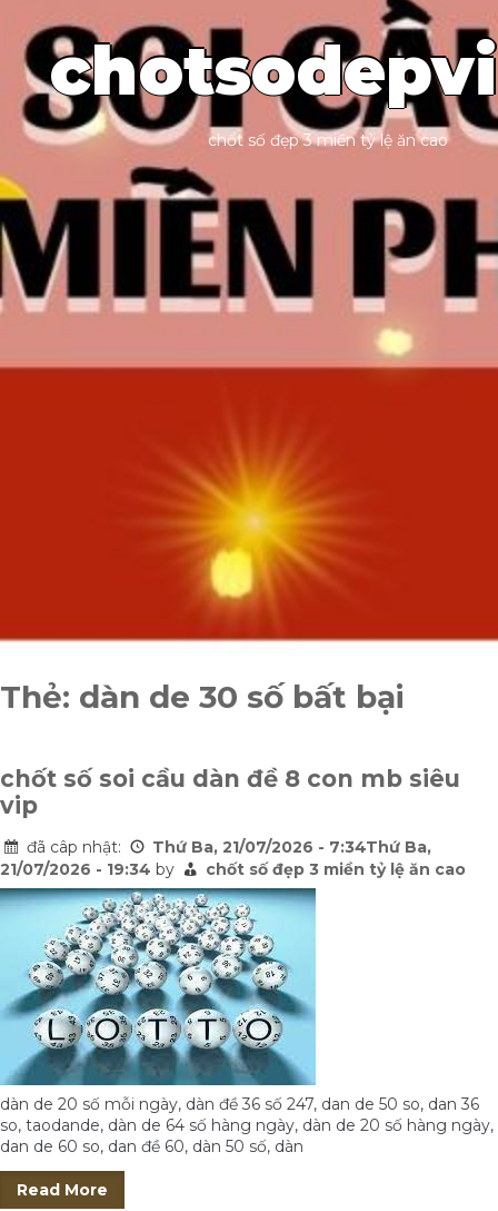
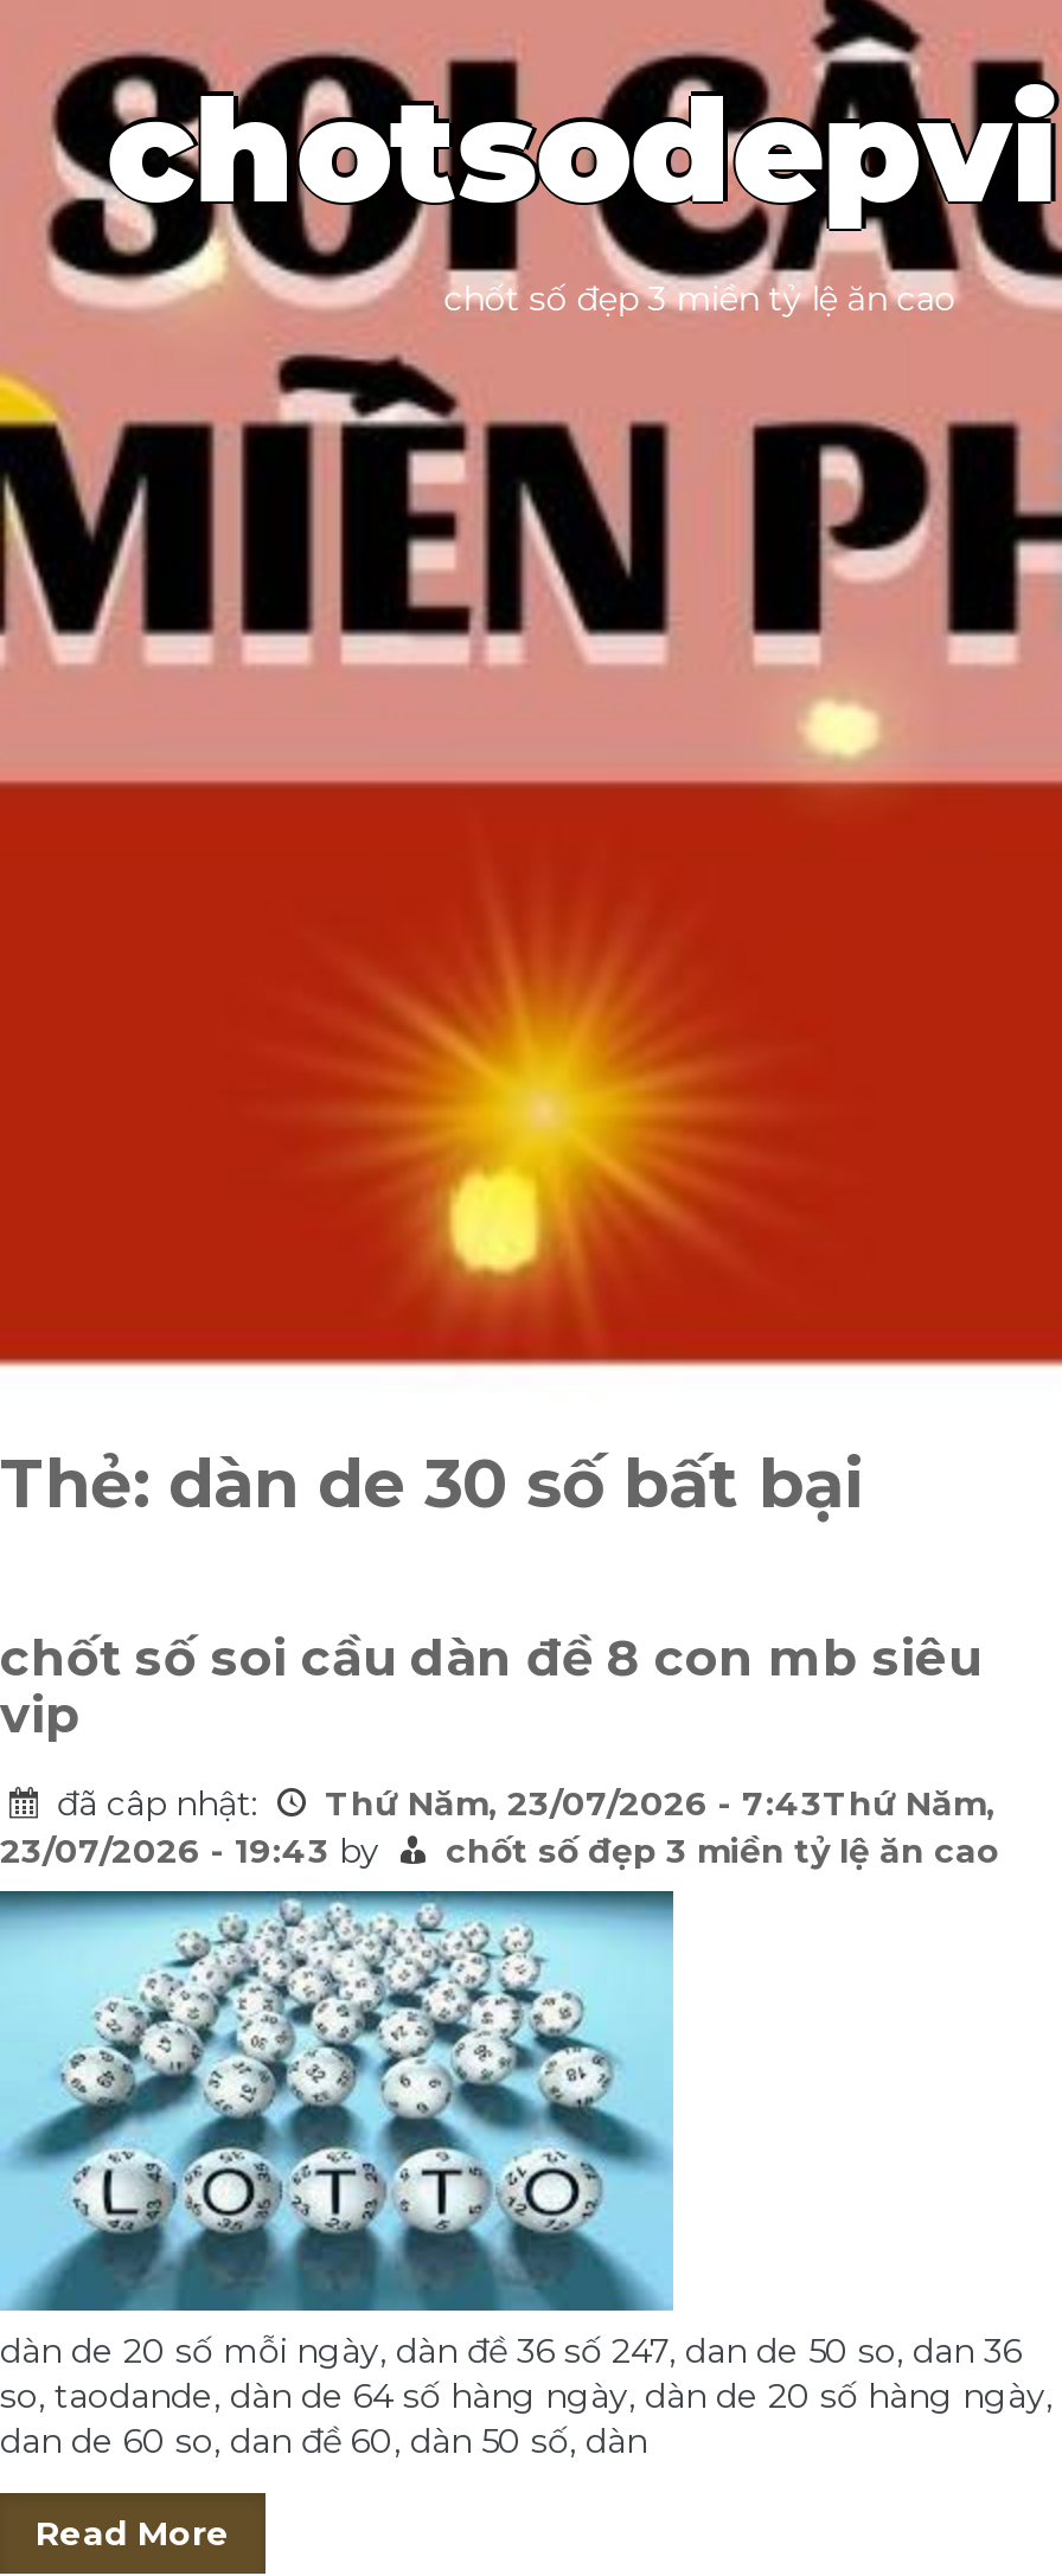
- Thứ Ba, 21/07/2026 - 7:34Thứ Ba,
+ Thứ Năm, 23/07/2026 - 7:43Thứ Năm,

- 21/07/2026 - 19:34 by
+ 23/07/2026 - 19:43 by
